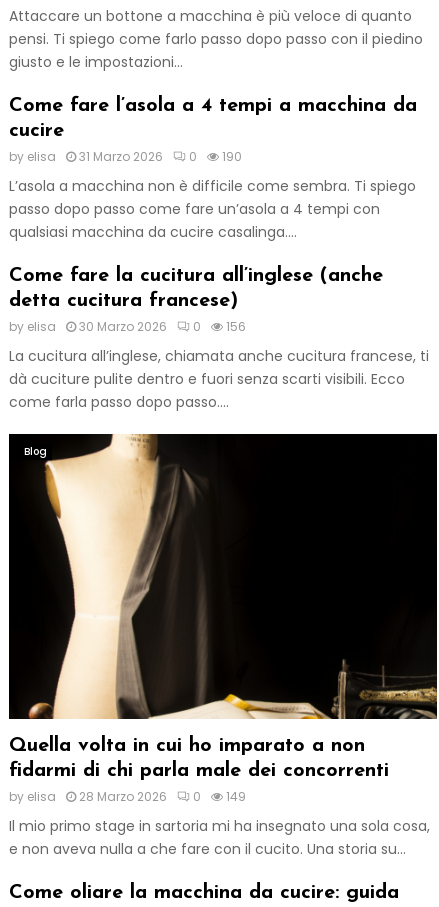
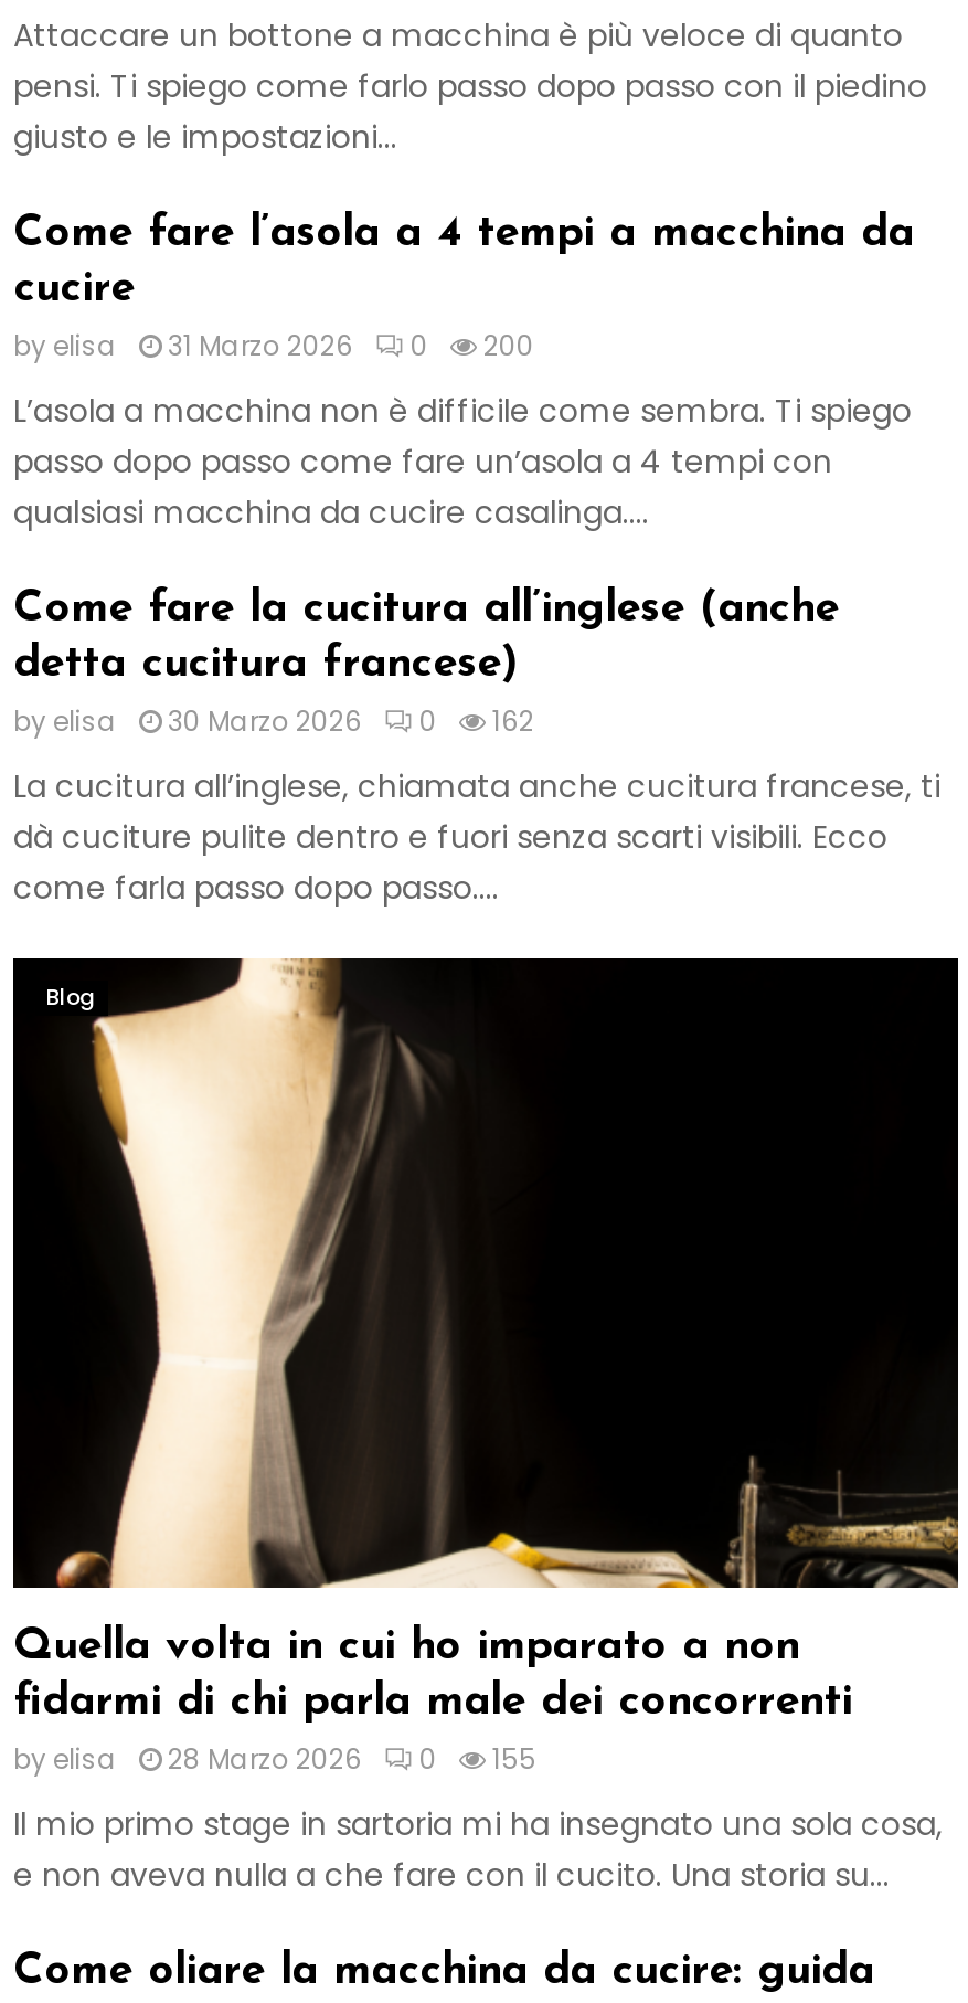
- by elisa 31 Marzo 2026 0 190
+ by elisa 31 Marzo 2026 0 200

- by elisa 30 Marzo 2026 0 156
+ by elisa 30 Marzo 2026 0 162

- by elisa 28 Marzo 2026 0 149
+ by elisa 28 Marzo 2026 0 155
